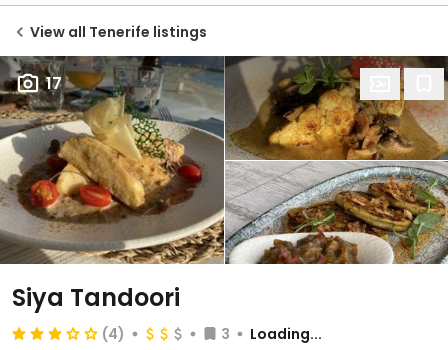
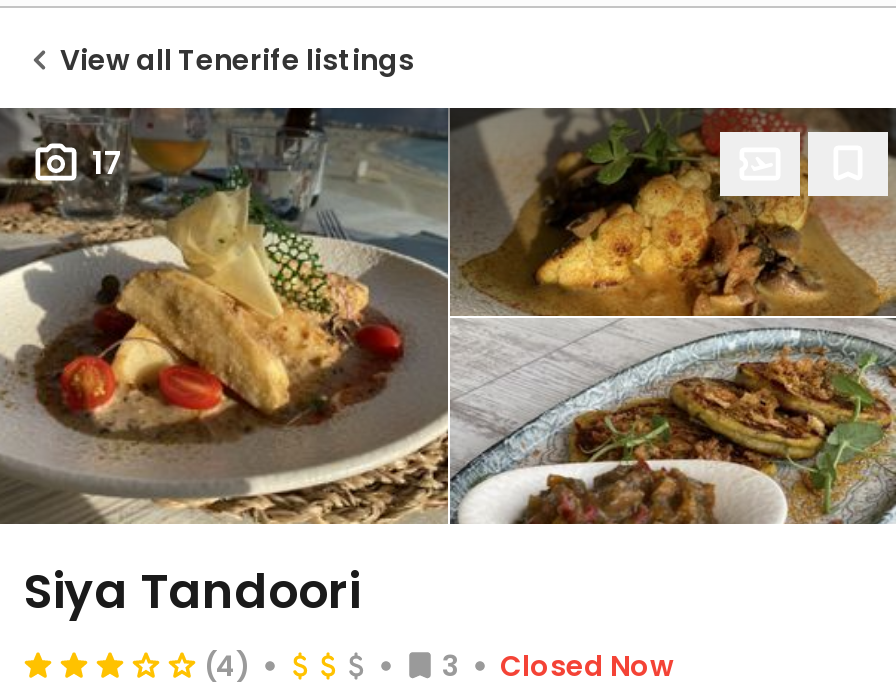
- Loading...
+ Closed Now
